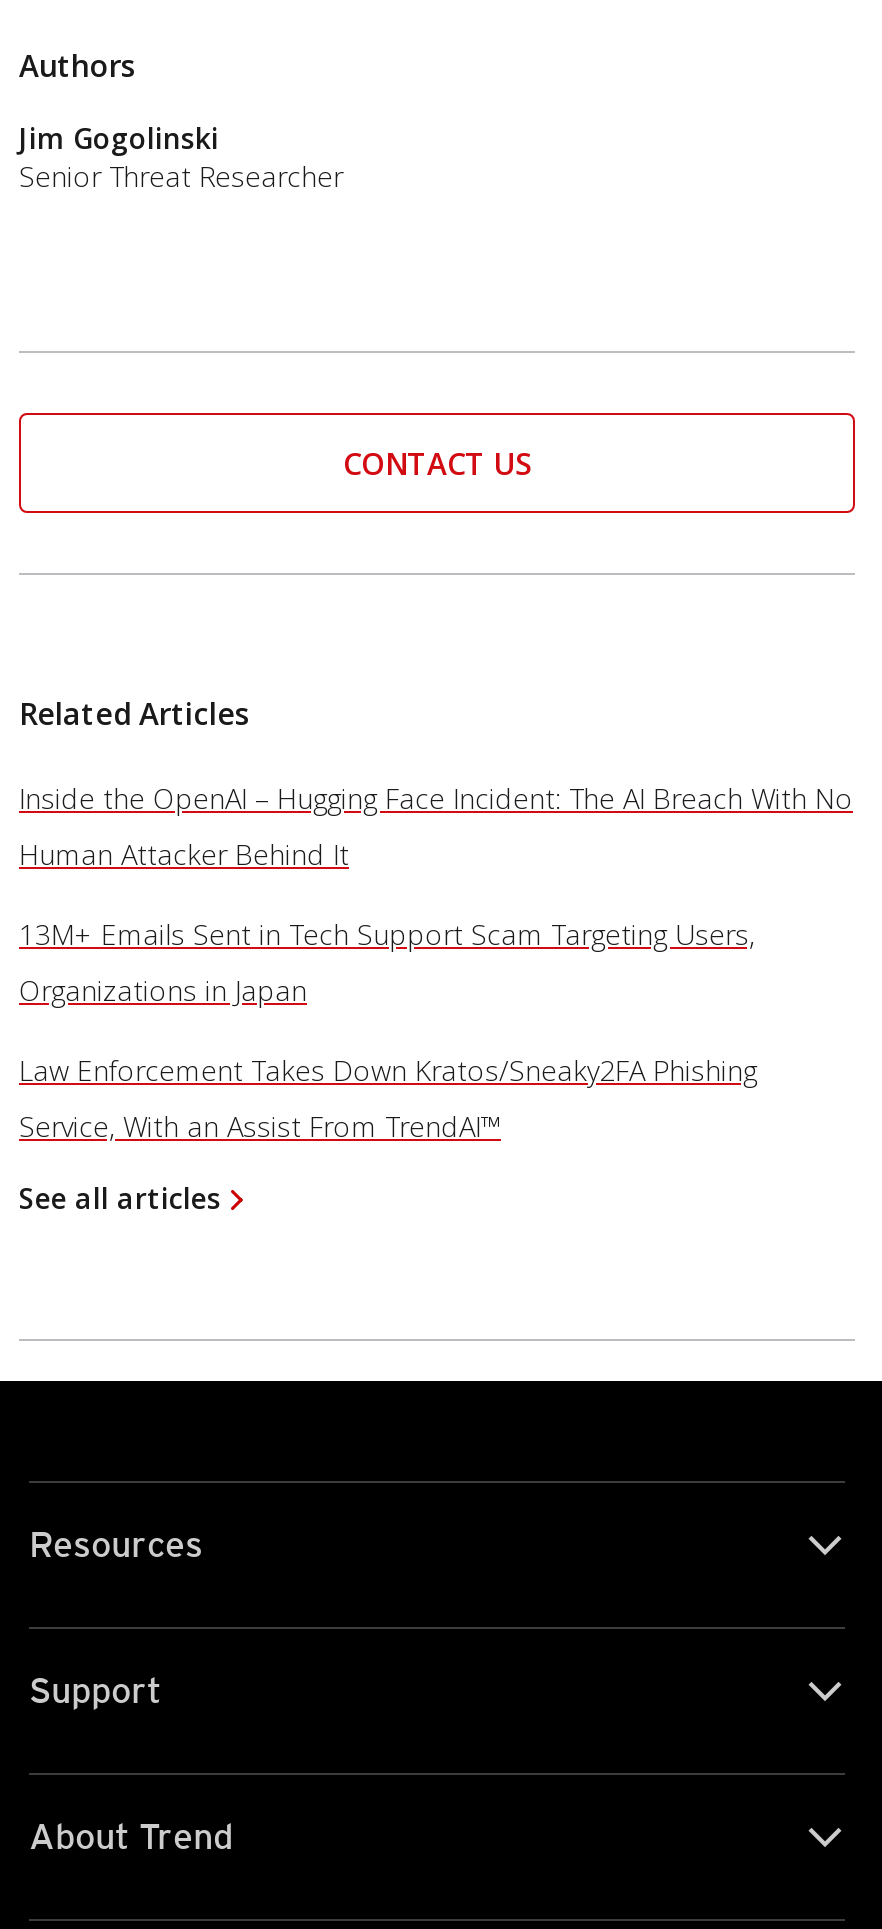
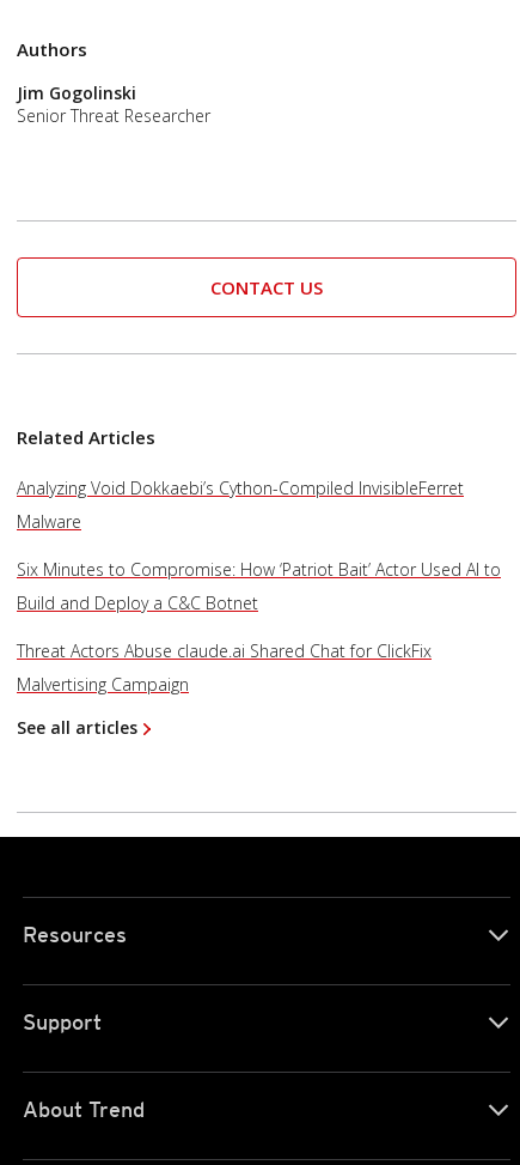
- Inside the OpenAI – Hugging Face Incident: The AI Breach With No
+ Analyzing Void Dokkaebi’s Cython-Compiled InvisibleFerret

- Human Attacker Behind It
+ Malware

- 13M+ Emails Sent in Tech Support Scam Targeting Users,
+ Six Minutes to Compromise: How ‘Patriot Bait’ Actor Used AI to

- Organizations in Japan
+ Build and Deploy a C&C Botnet

- Law Enforcement Takes Down Kratos/Sneaky2FA Phishing
+ Threat Actors Abuse claude.ai Shared Chat for ClickFix

- Service, With an Assist From TrendAI™
+ Malvertising Campaign
